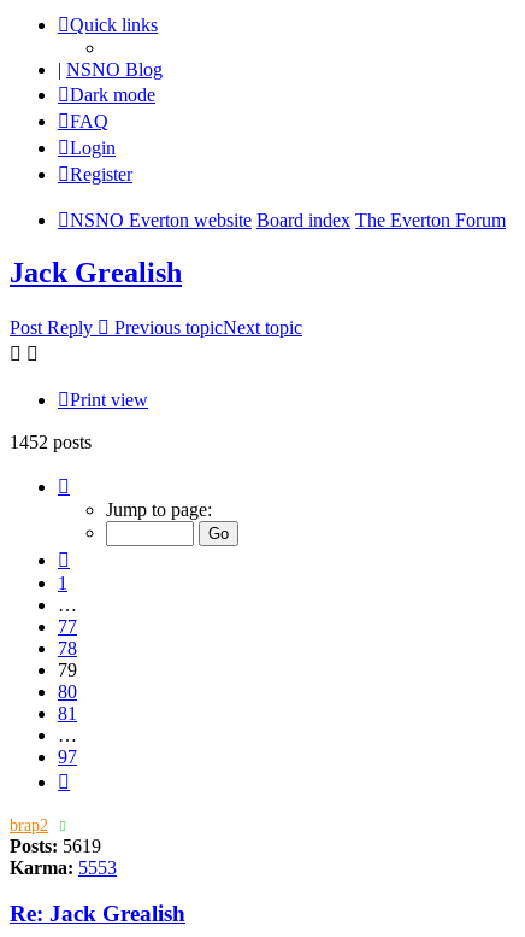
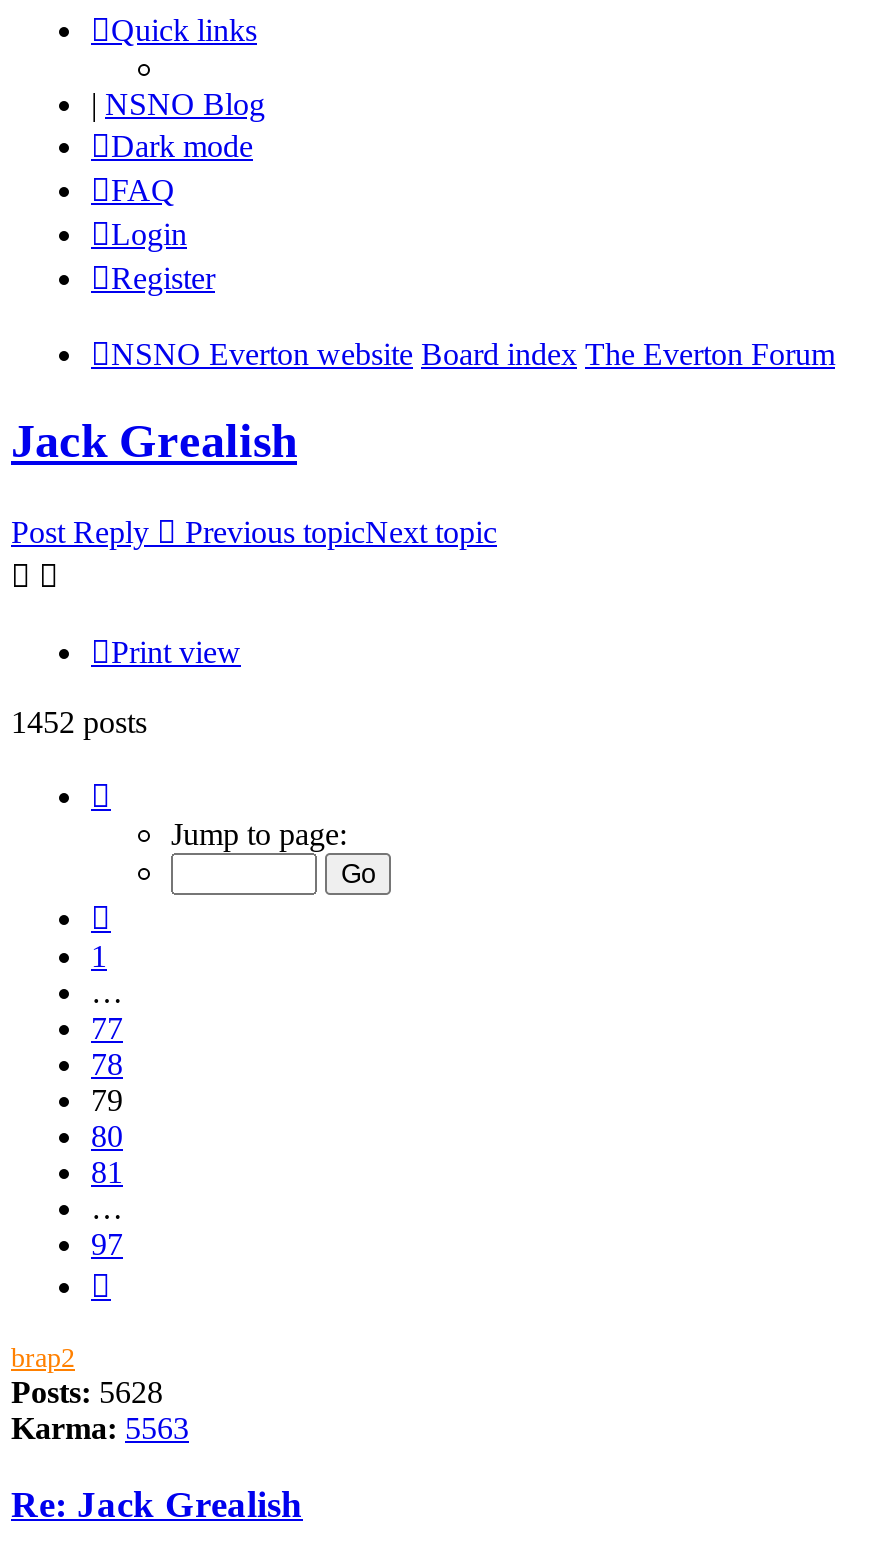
- Posts: 5619
+ Posts: 5628

- Karma: 5553
+ Karma: 5563
